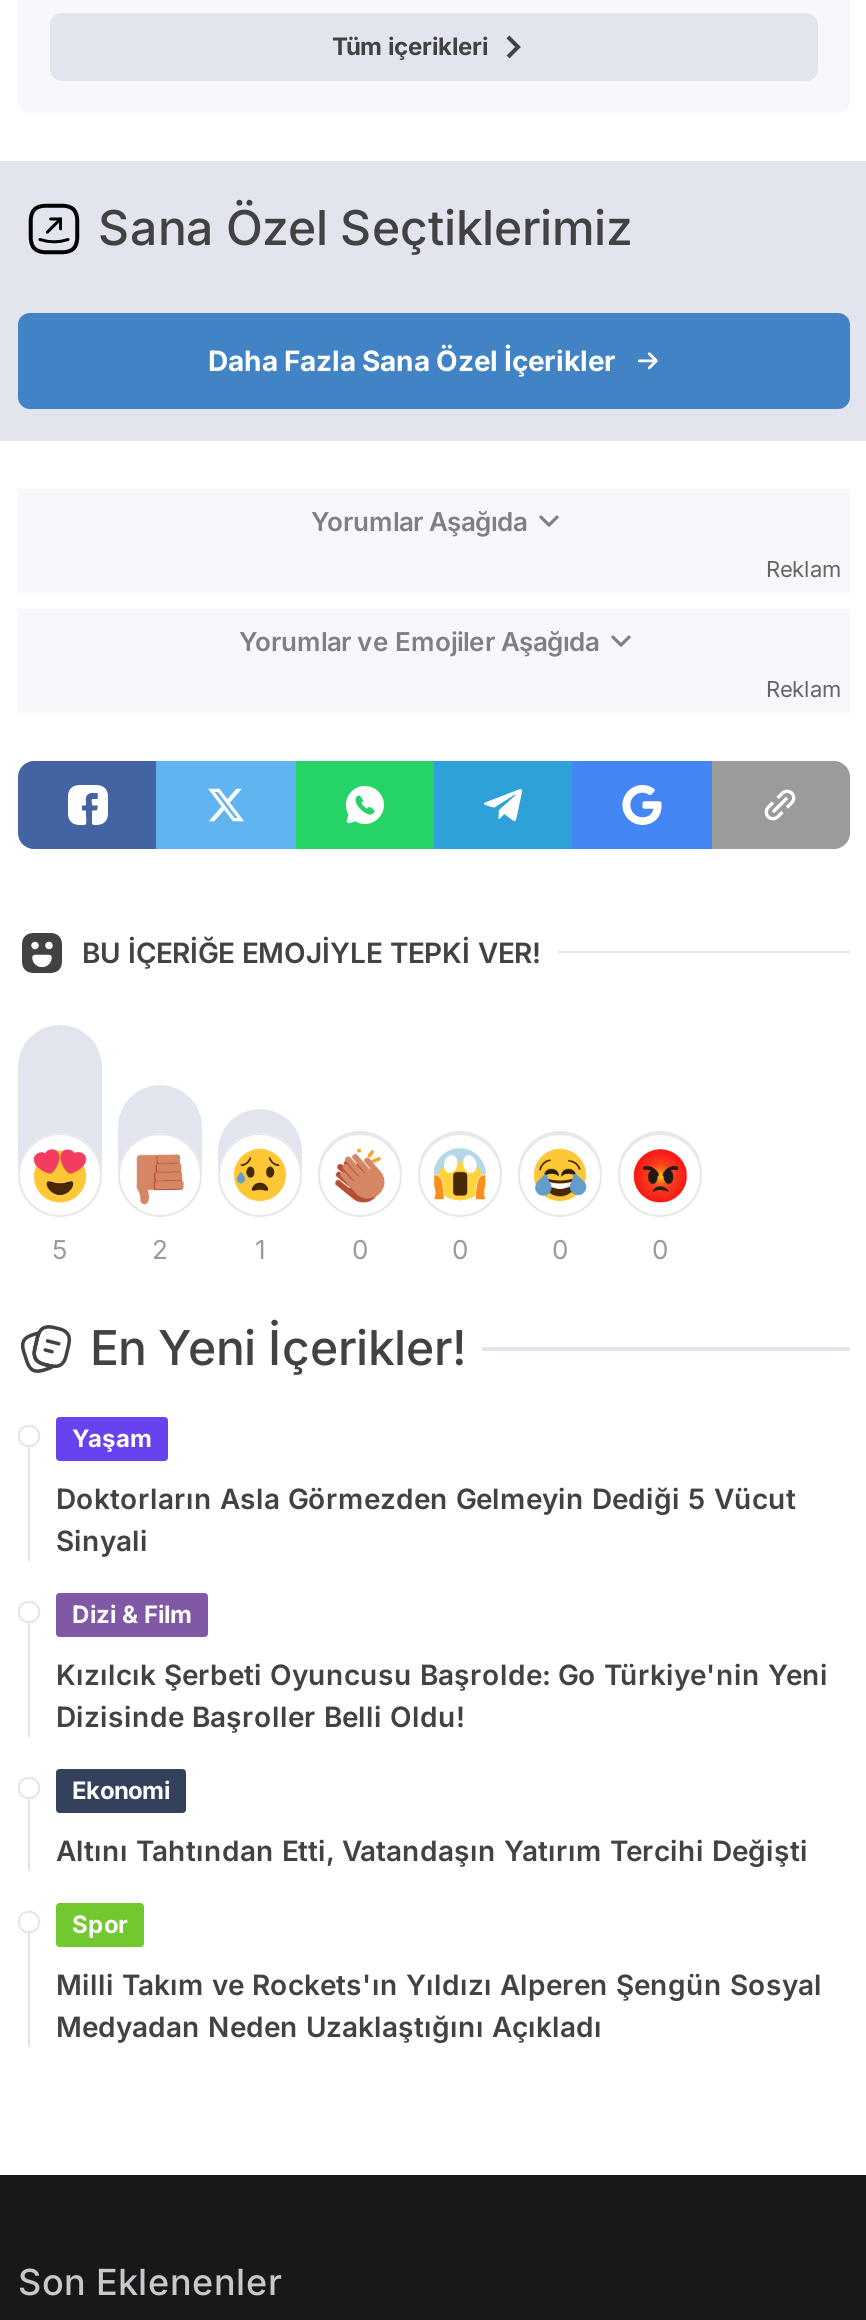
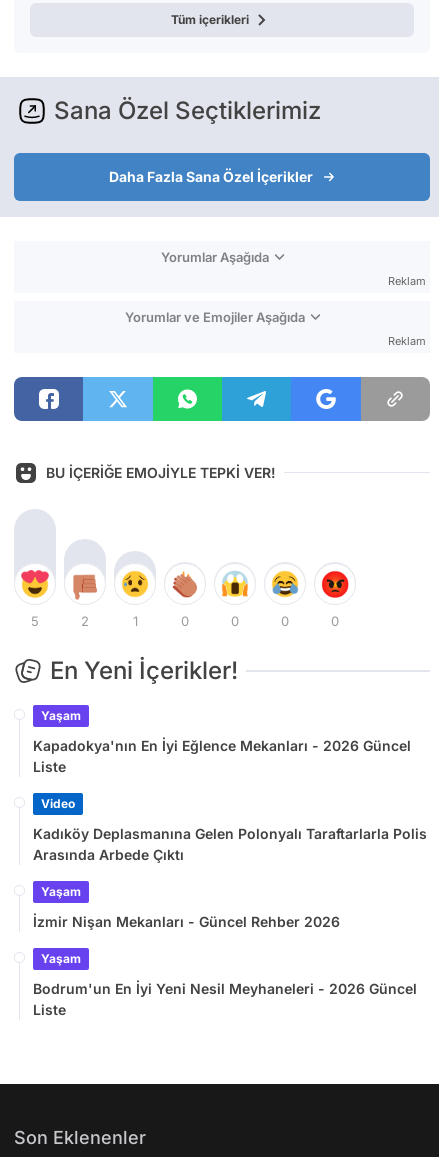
- Doktorların Asla Görmezden Gelmeyin Dediği 5 Vücut
- Sinyali
+ Kapadokya'nın En İyi Eğlence Mekanları - 2026 Güncel
+ Liste

- Dizi & Film
+ Video

- Kızılcık Şerbeti Oyuncusu Başrolde: Go Türkiye'nin Yeni
- Dizisinde Başroller Belli Oldu!
+ Kadıköy Deplasmanına Gelen Polonyalı Taraftarlarla Polis
+ Arasında Arbede Çıktı

- Ekonomi
+ Yaşam

- Altını Tahtından Etti, Vatandaşın Yatırım Tercihi Değişti
+ İzmir Nişan Mekanları - Güncel Rehber 2026

- Spor
+ Yaşam

- Milli Takım ve Rockets'ın Yıldızı Alperen Şengün Sosyal
- Medyadan Neden Uzaklaştığını Açıkladı
+ Bodrum'un En İyi Yeni Nesil Meyhaneleri - 2026 Güncel
+ Liste
